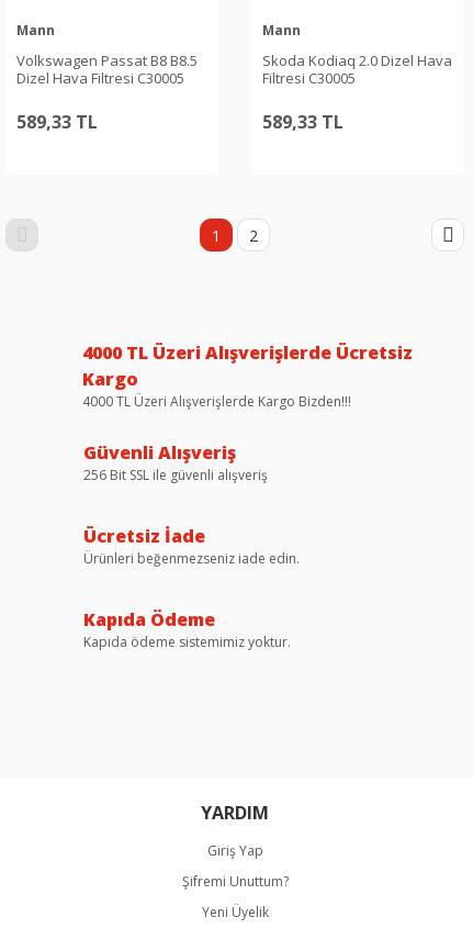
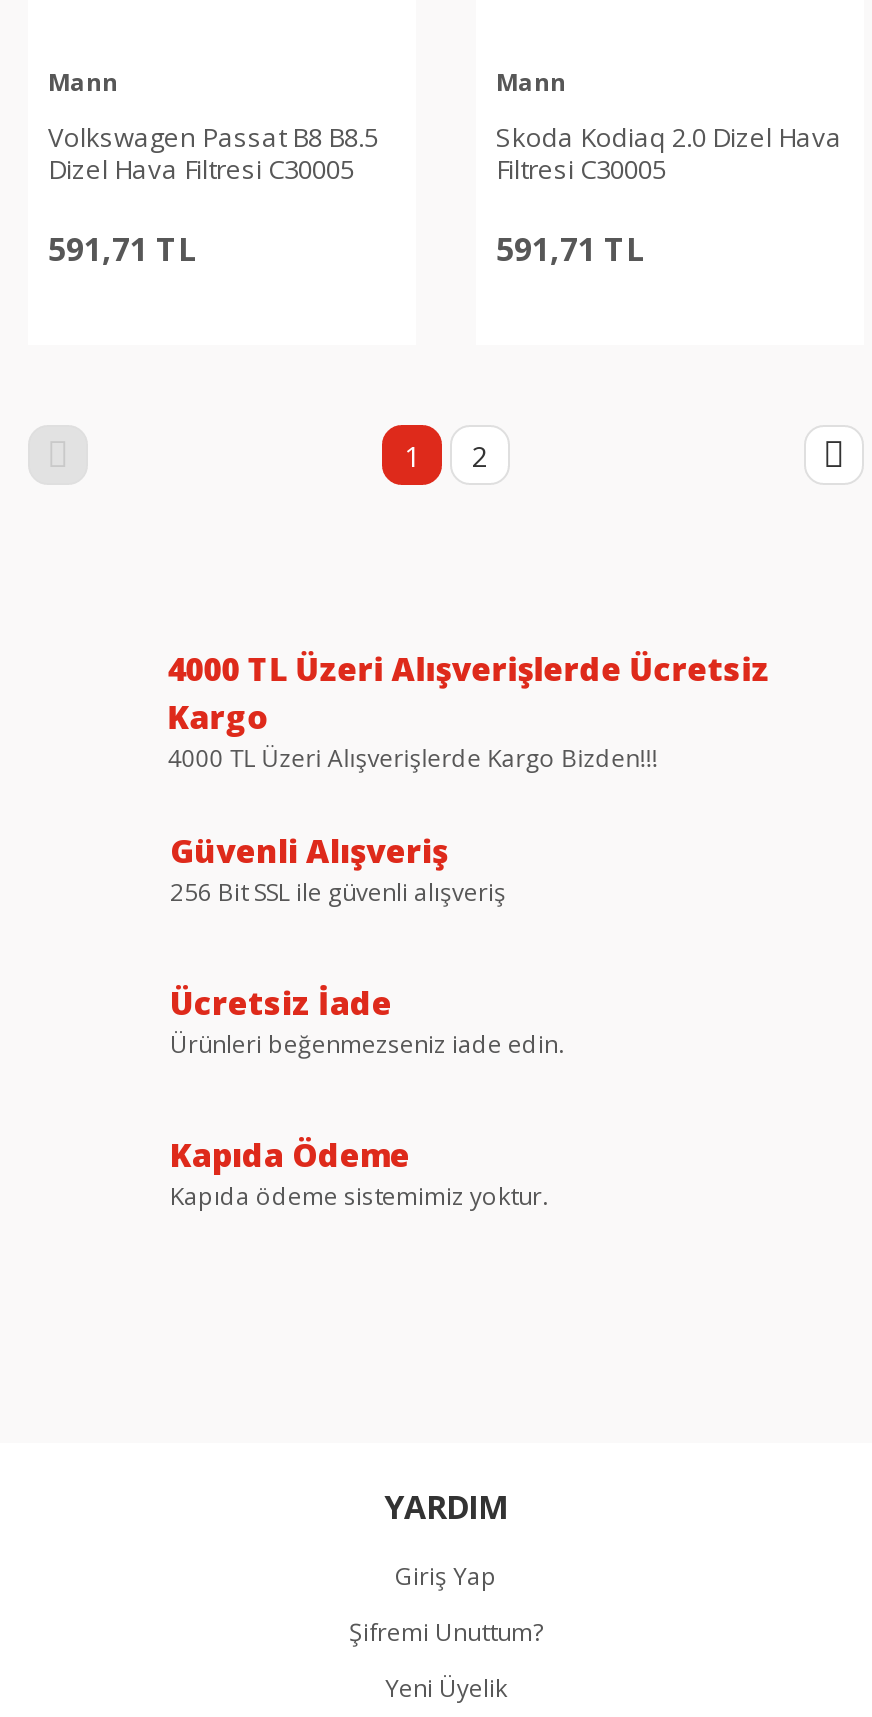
- 589,33 TL
+ 591,71 TL

- 589,33 TL
+ 591,71 TL
